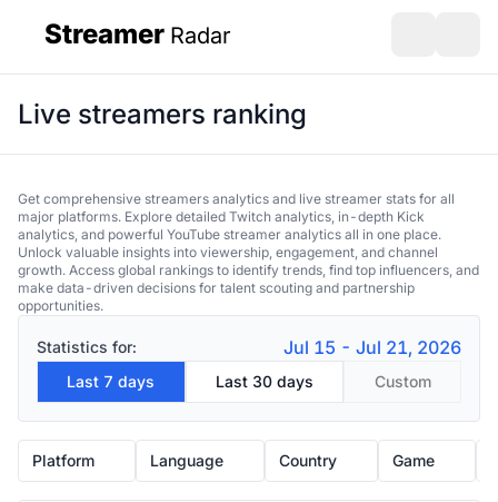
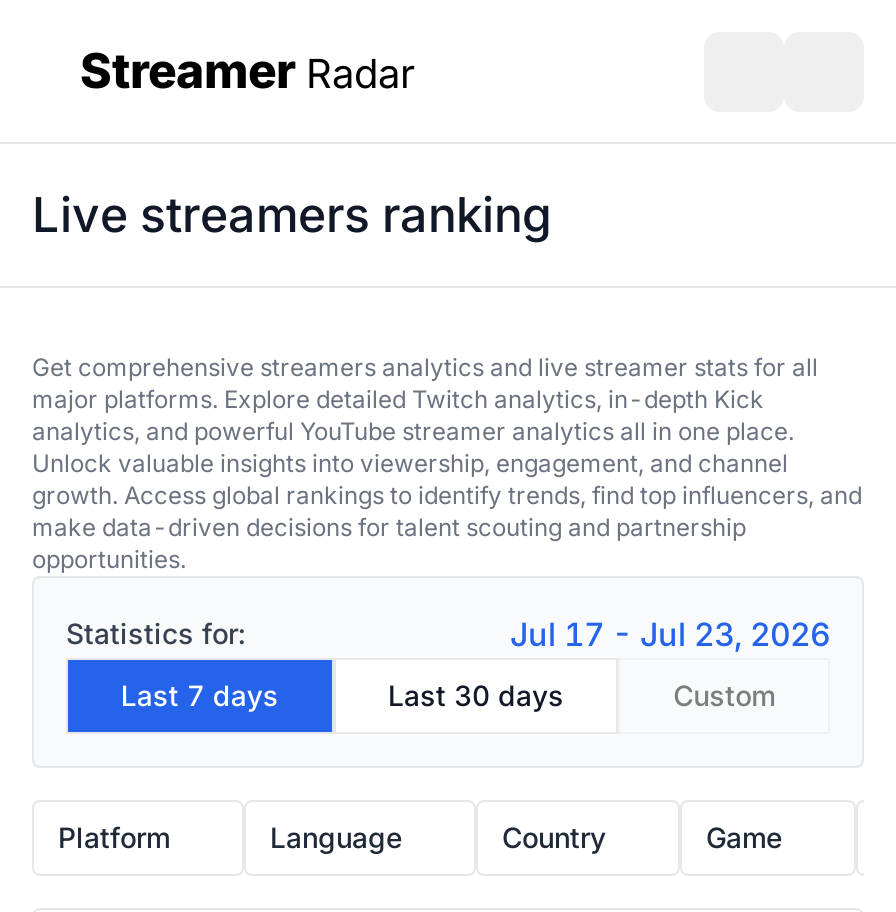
- Jul 15 - Jul 21, 2026
+ Jul 17 - Jul 23, 2026
